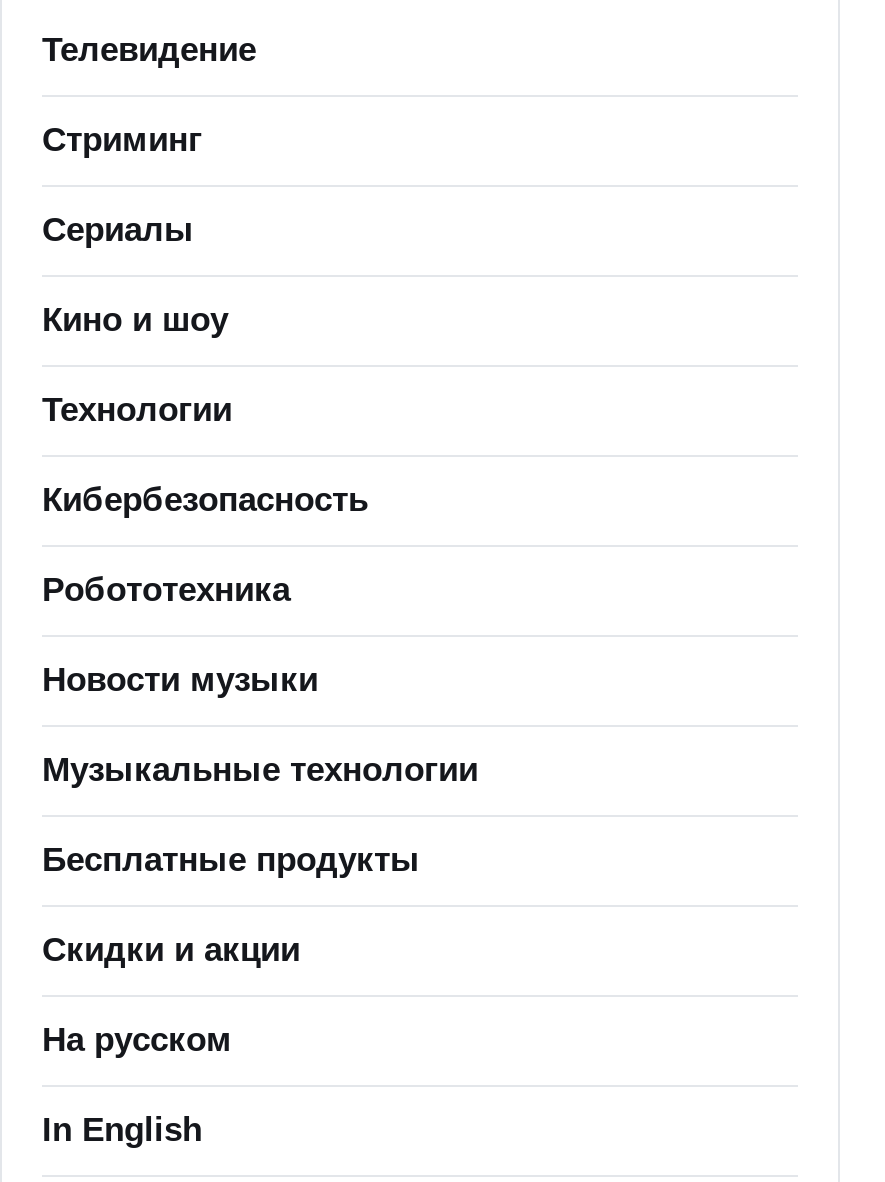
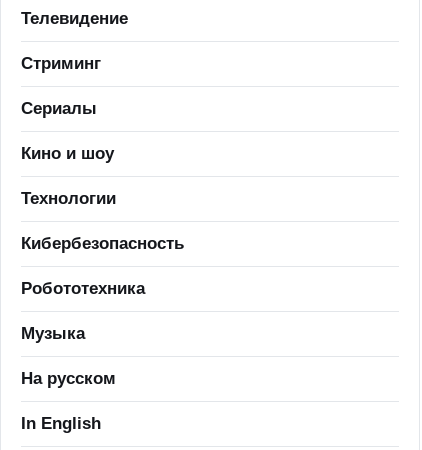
- Новости музыки
- Музыкальные технологии
- Бесплатные продукты
- Скидки и акции
+ Музыка
